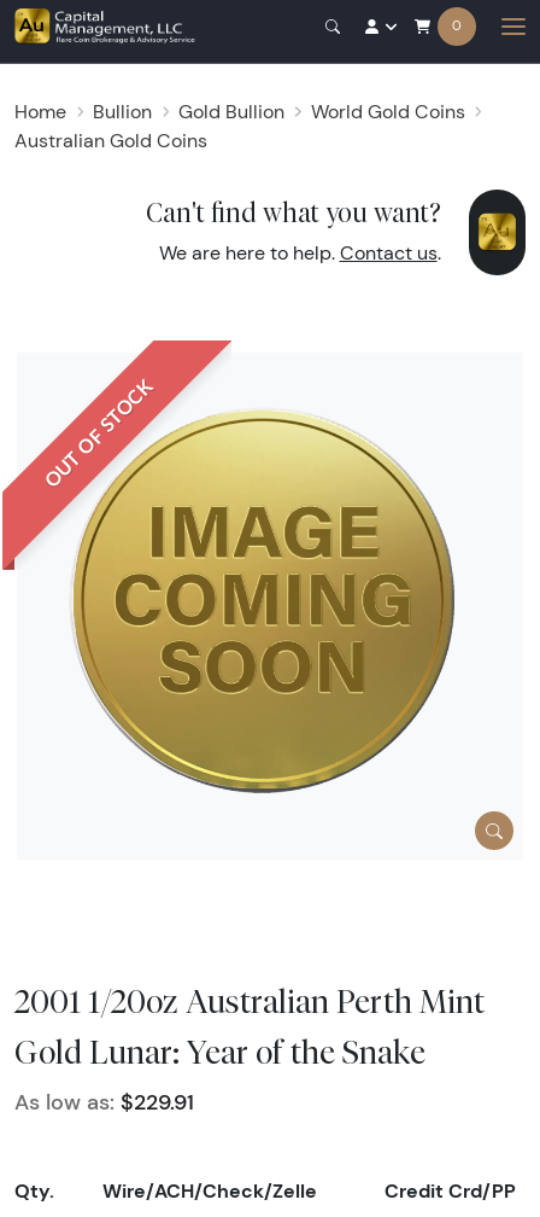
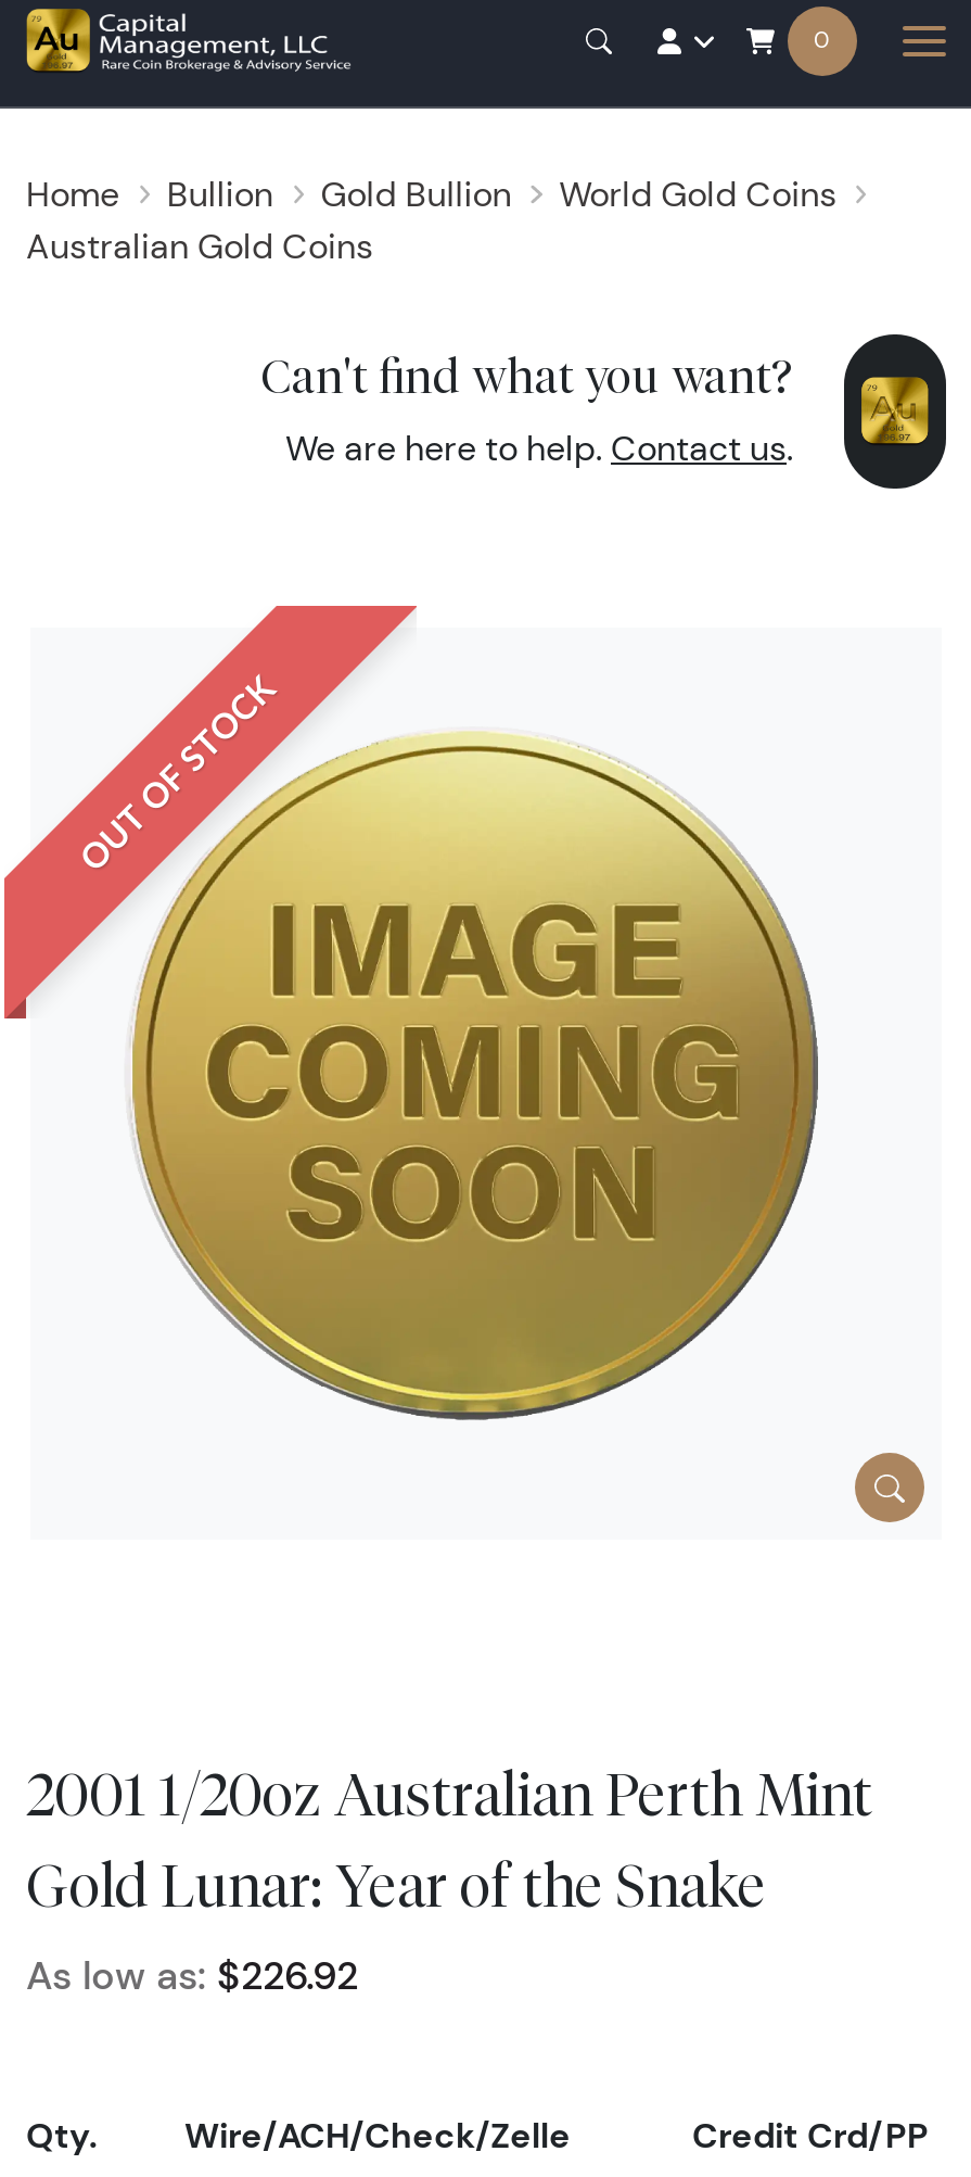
- As low as: $229.91
+ As low as: $226.92
